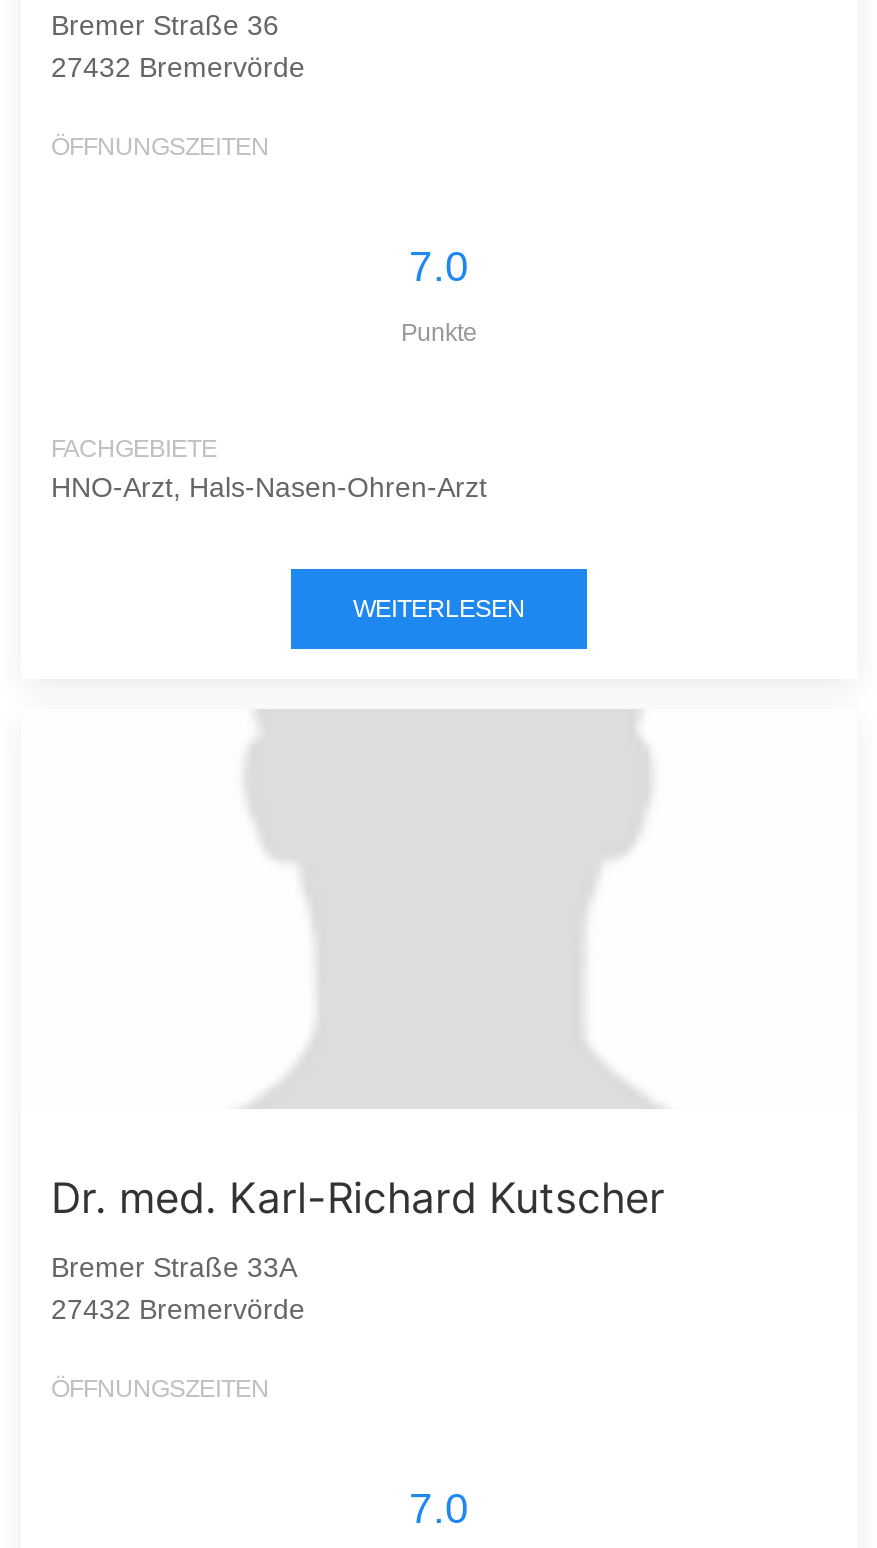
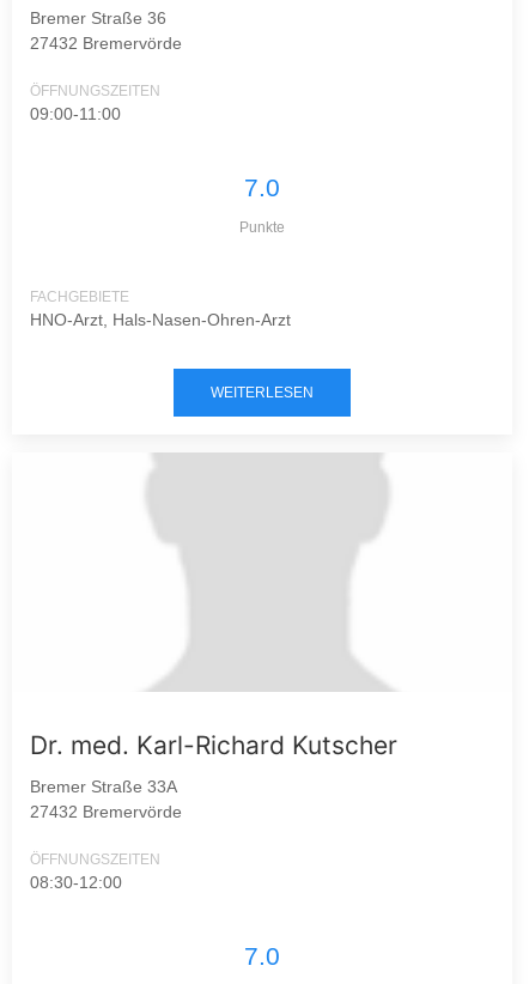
+ 09:00-11:00

+ 08:30-12:00
